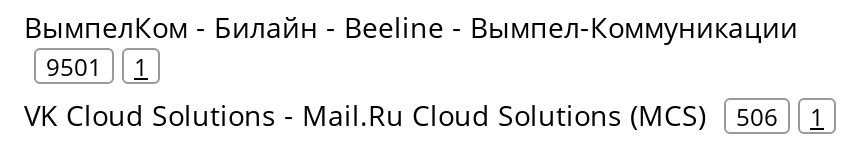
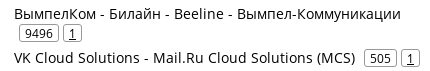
- 9501 1
+ 9496 1

- VK Cloud Solutions - Mail.Ru Cloud Solutions (MCS) 506 1
+ VK Cloud Solutions - Mail.Ru Cloud Solutions (MCS) 505 1
